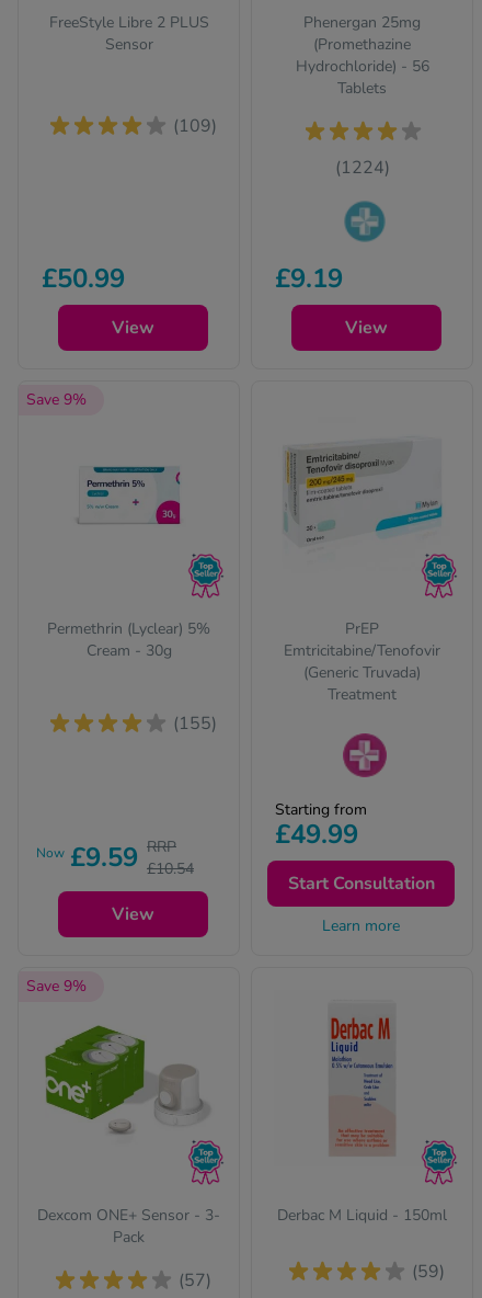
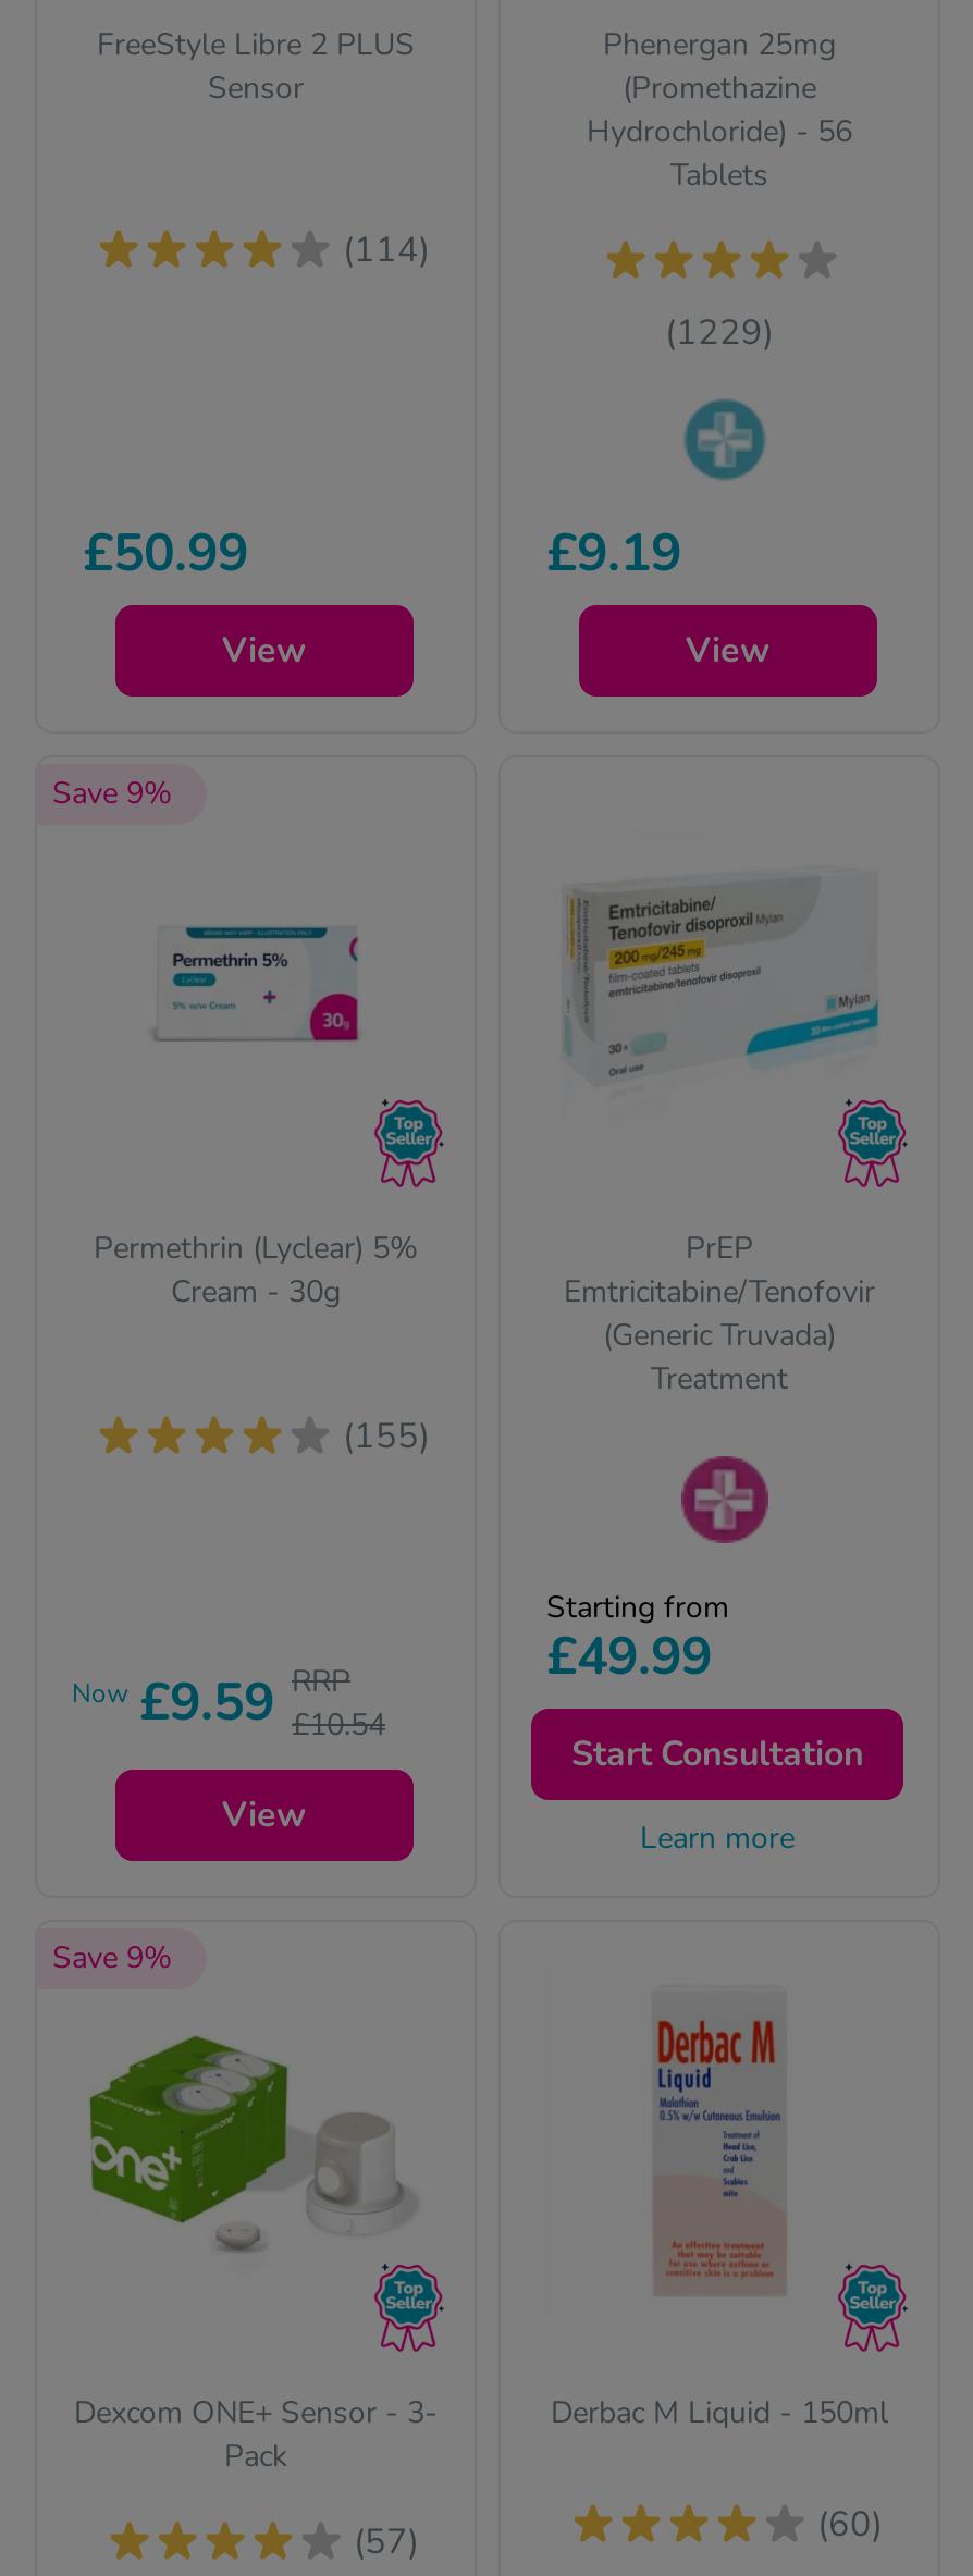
- (109)
+ (114)

- (1224)
+ (1229)

- (59)
+ (60)
